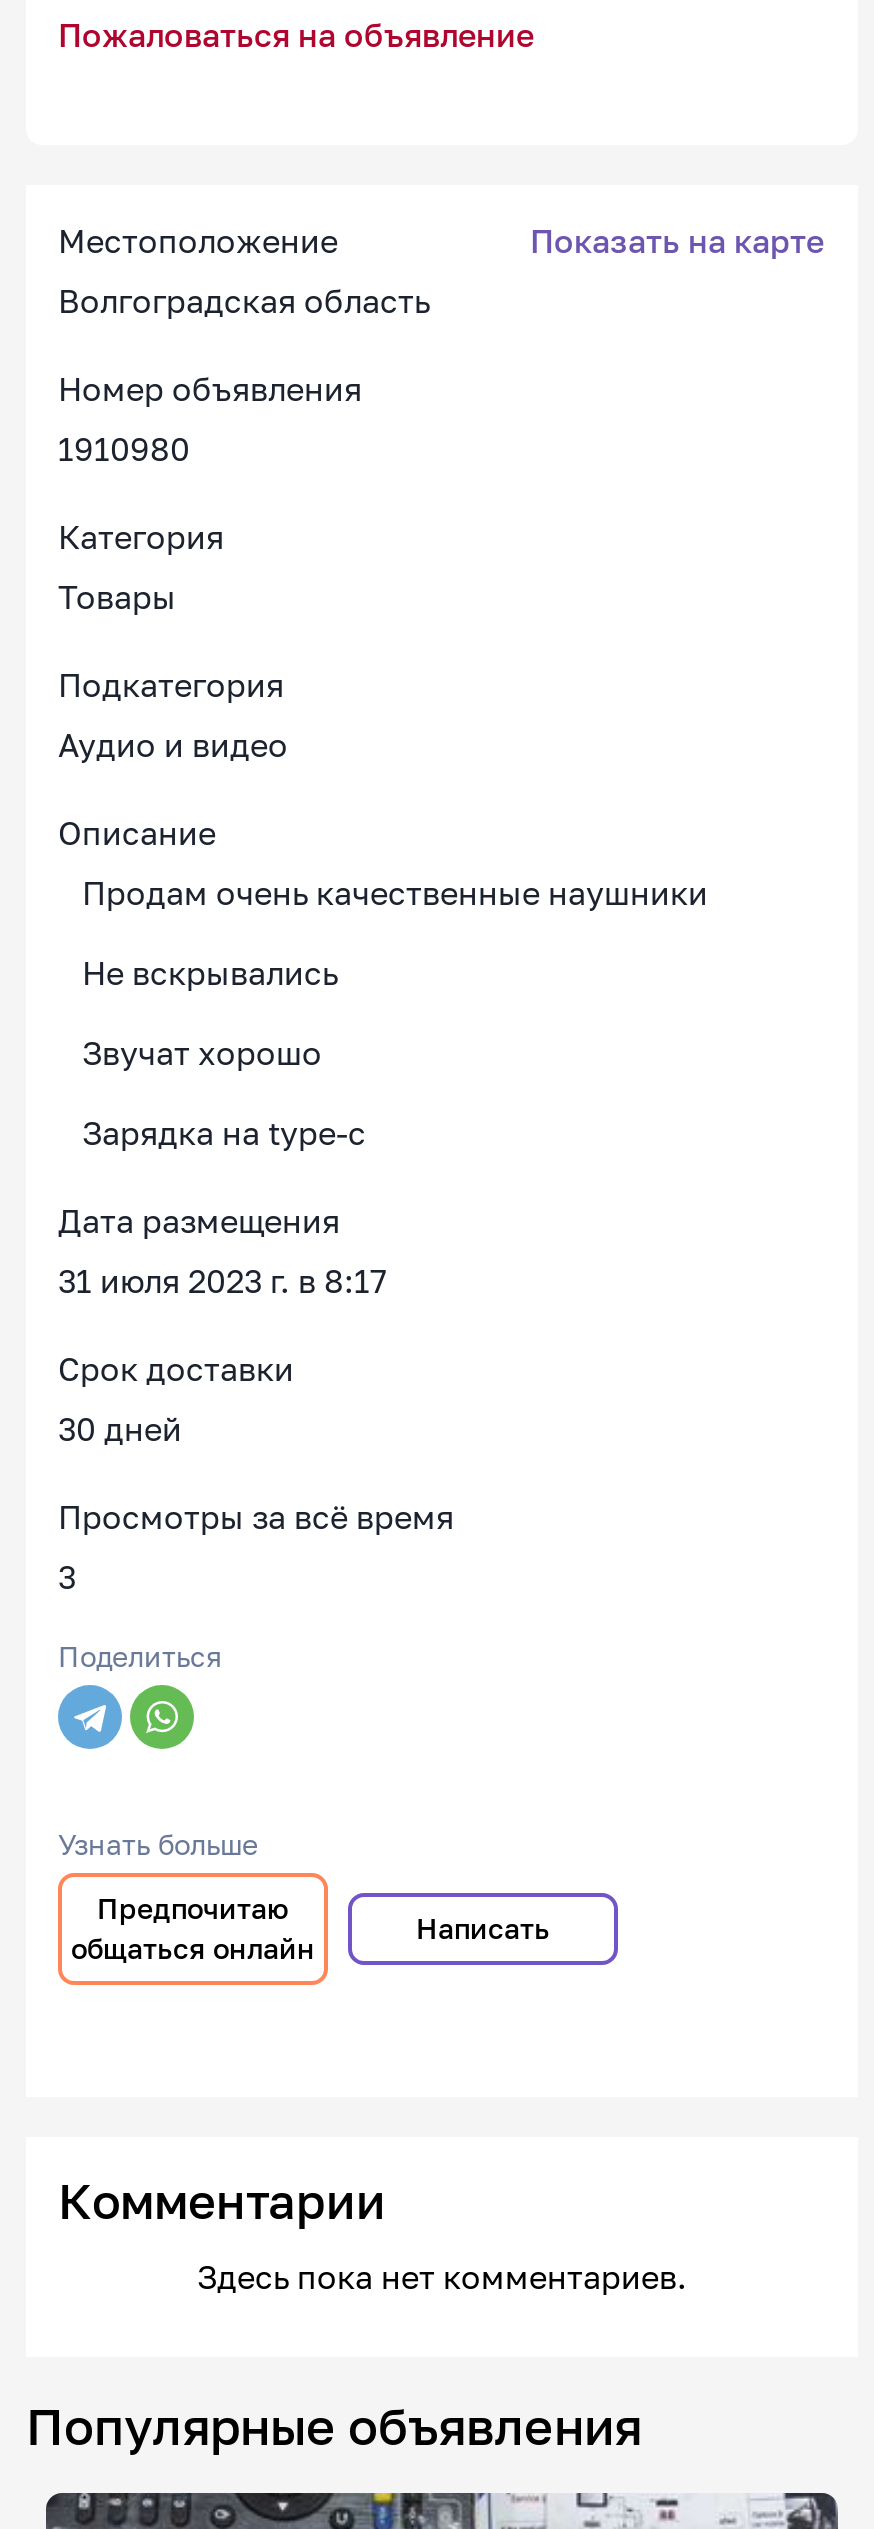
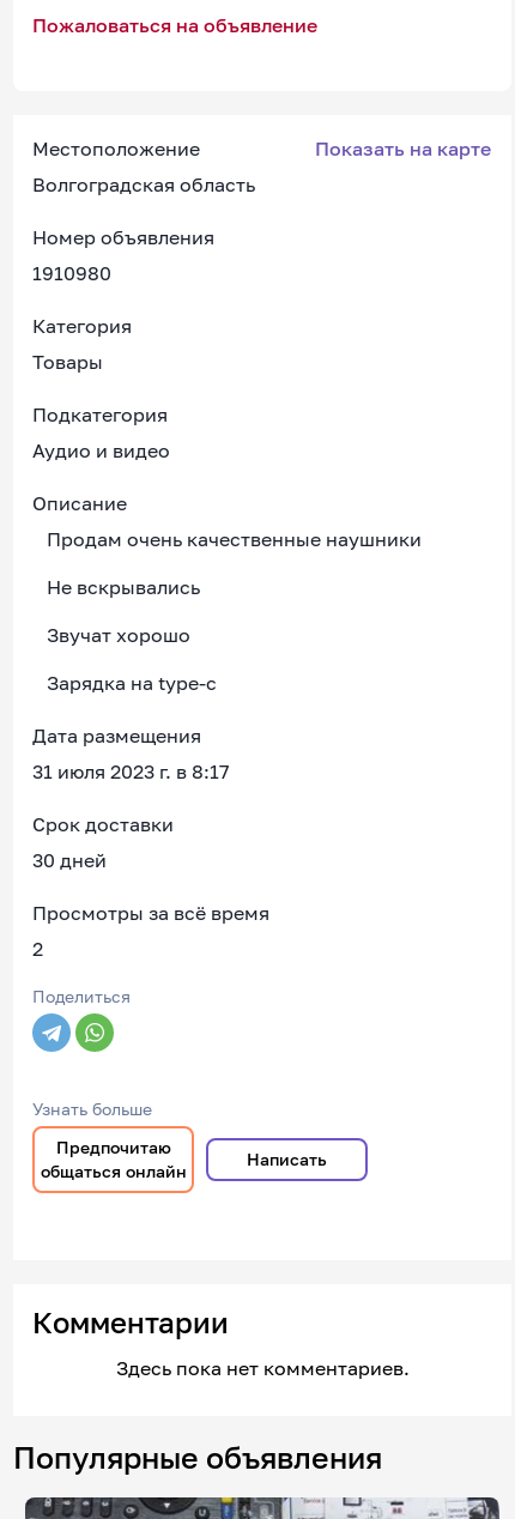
- 3
+ 2
